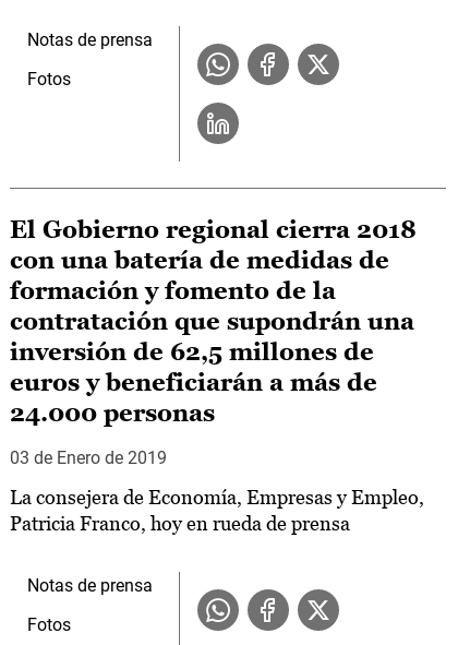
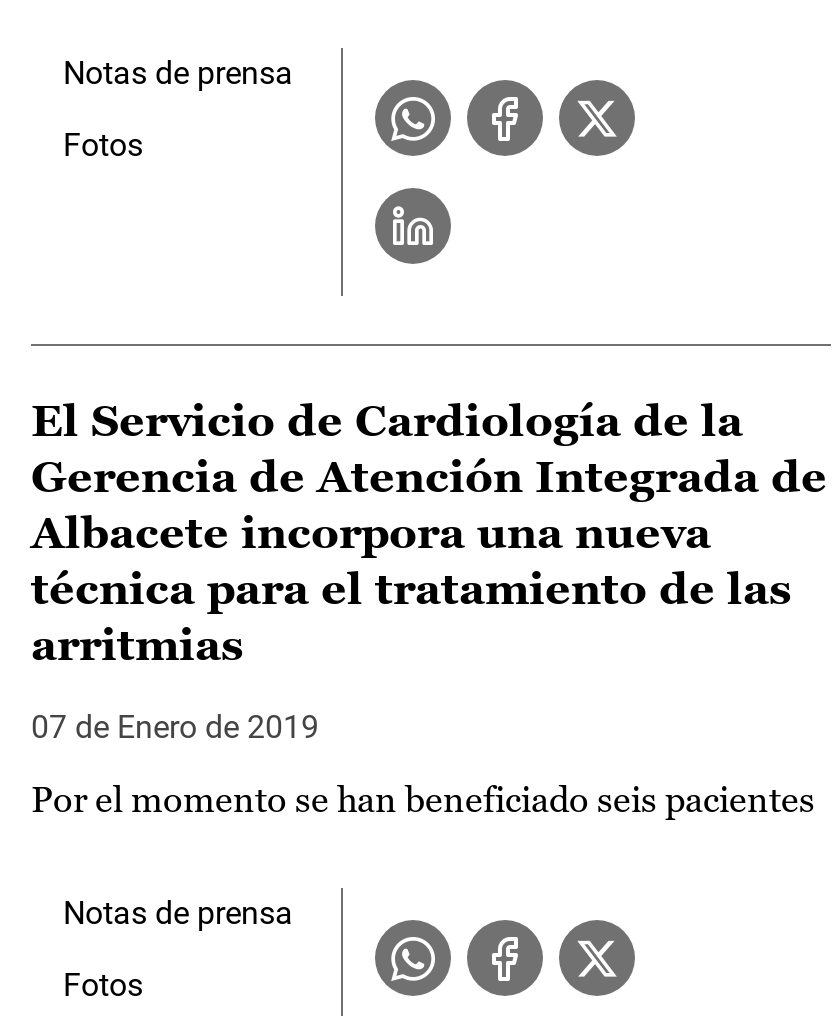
- El Gobierno regional cierra 2018
- con una batería de medidas de
- formación y fomento de la
- contratación que supondrán una
- inversión de 62,5 millones de
- euros y beneficiarán a más de
- 24.000 personas
+ El Servicio de Cardiología de la
+ Gerencia de Atención Integrada de
+ Albacete incorpora una nueva
+ técnica para el tratamiento de las
+ arritmias

- 03 de Enero de 2019
+ 07 de Enero de 2019

- La consejera de Economía, Empresas y Empleo,
- Patricia Franco, hoy en rueda de prensa
+ Por el momento se han beneficiado seis pacientes
